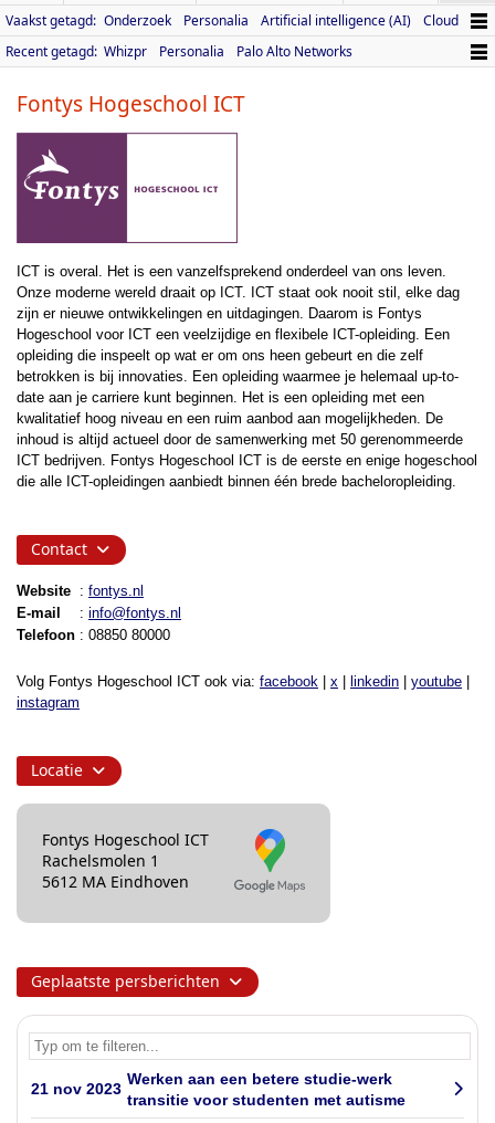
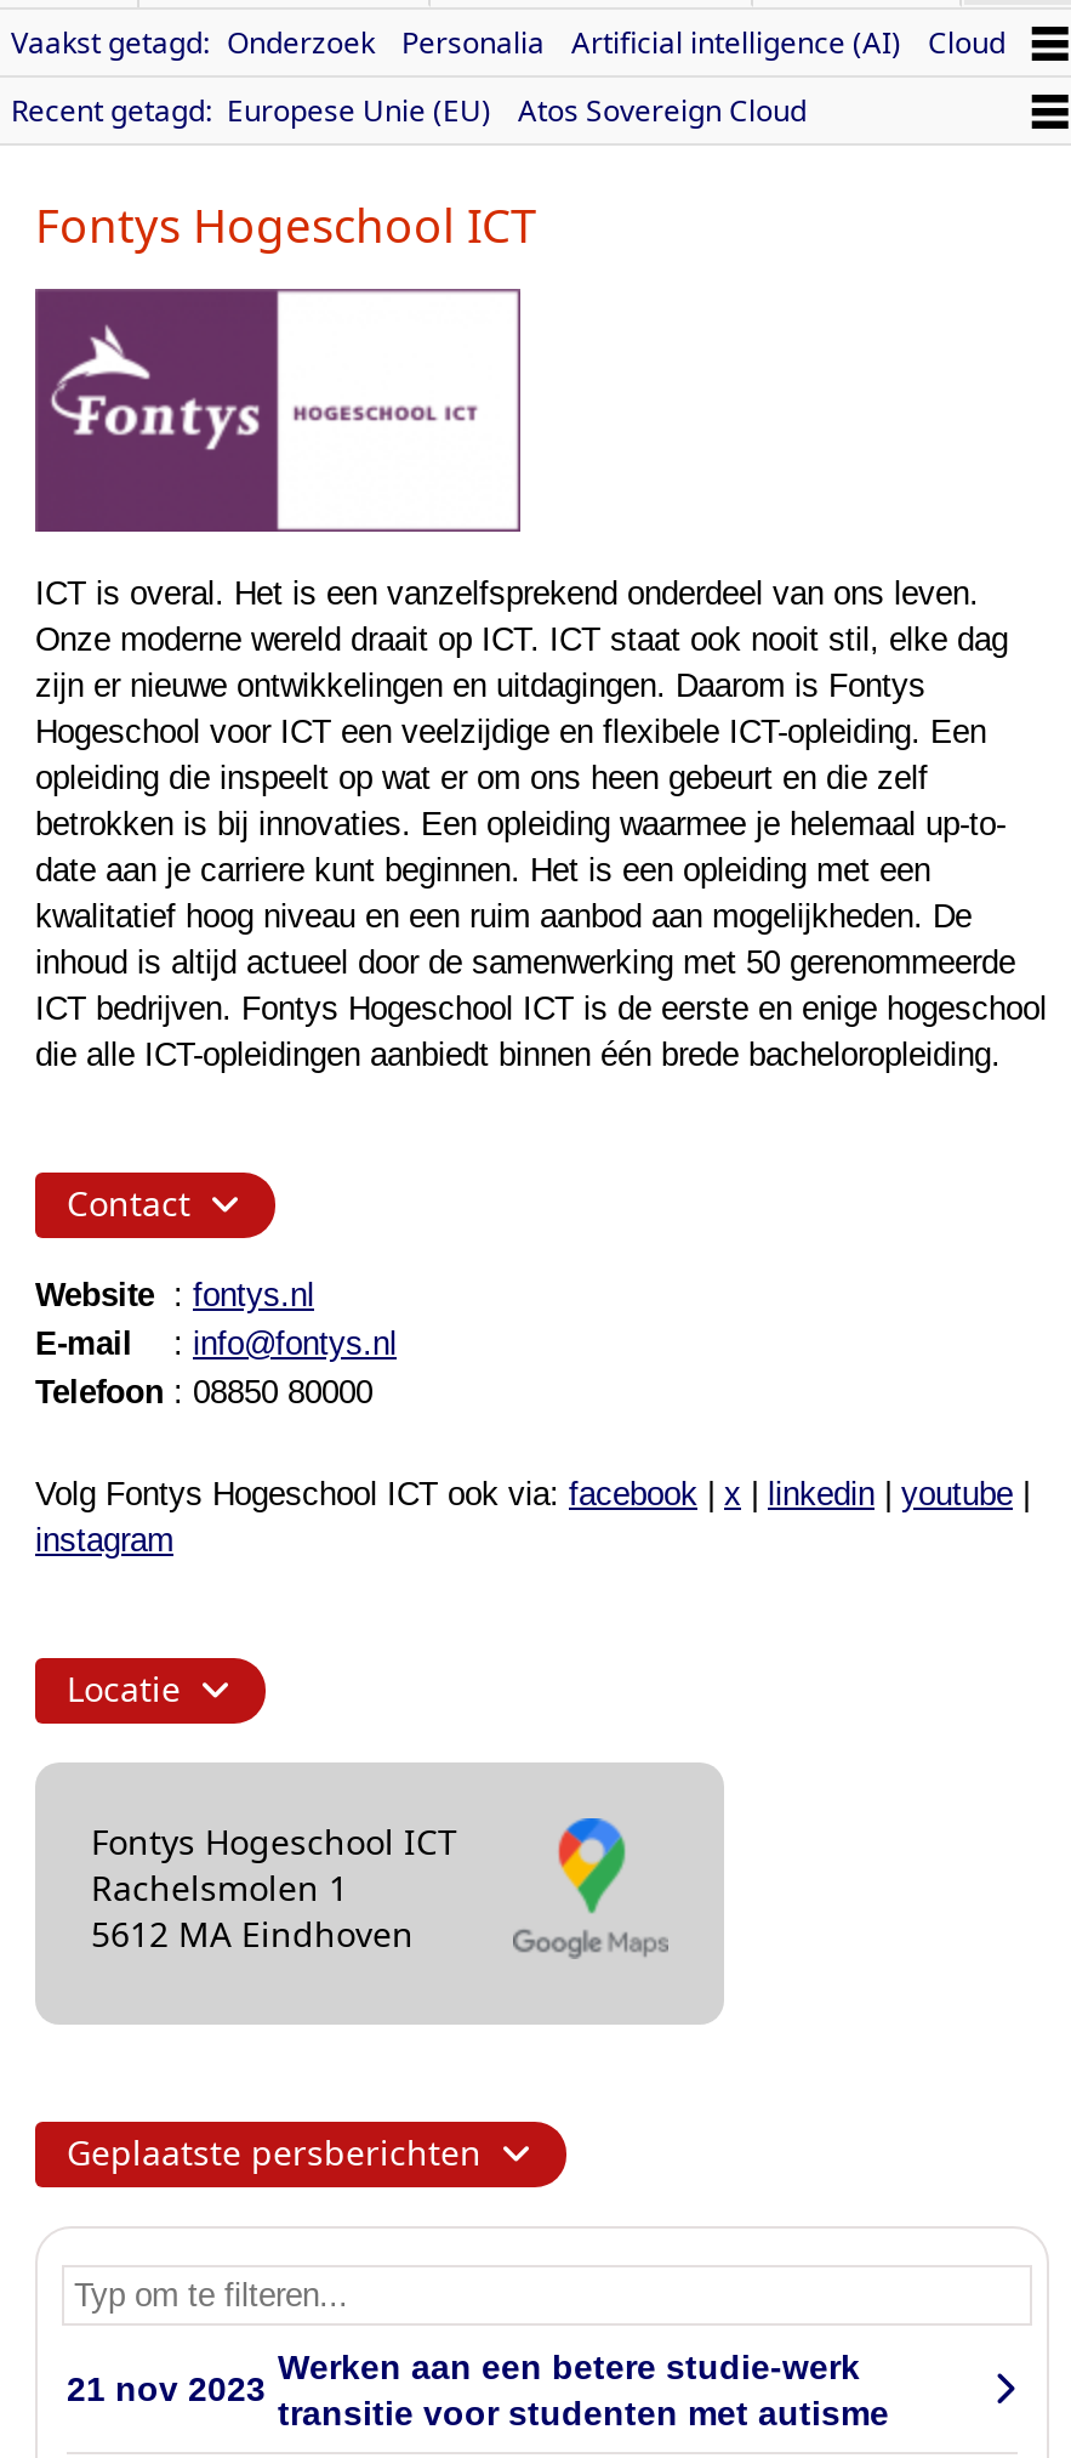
- Recent getagd: Whizpr
- Personalia
- Palo Alto Networks
+ Recent getagd: Europese Unie (EU)
+ Atos Sovereign Cloud
